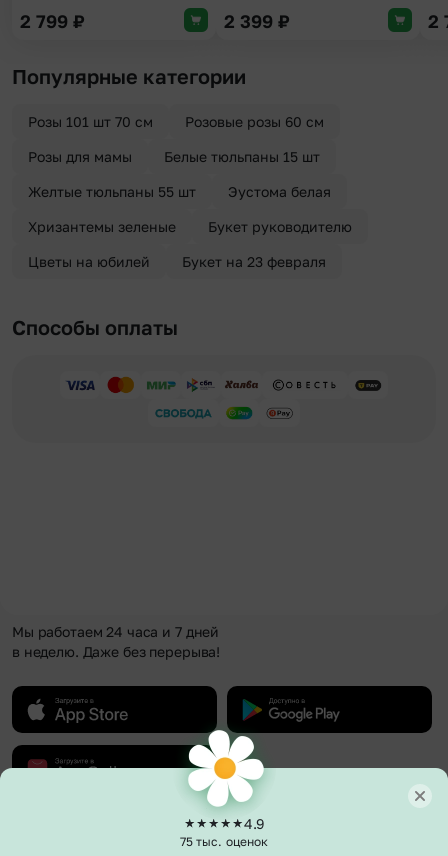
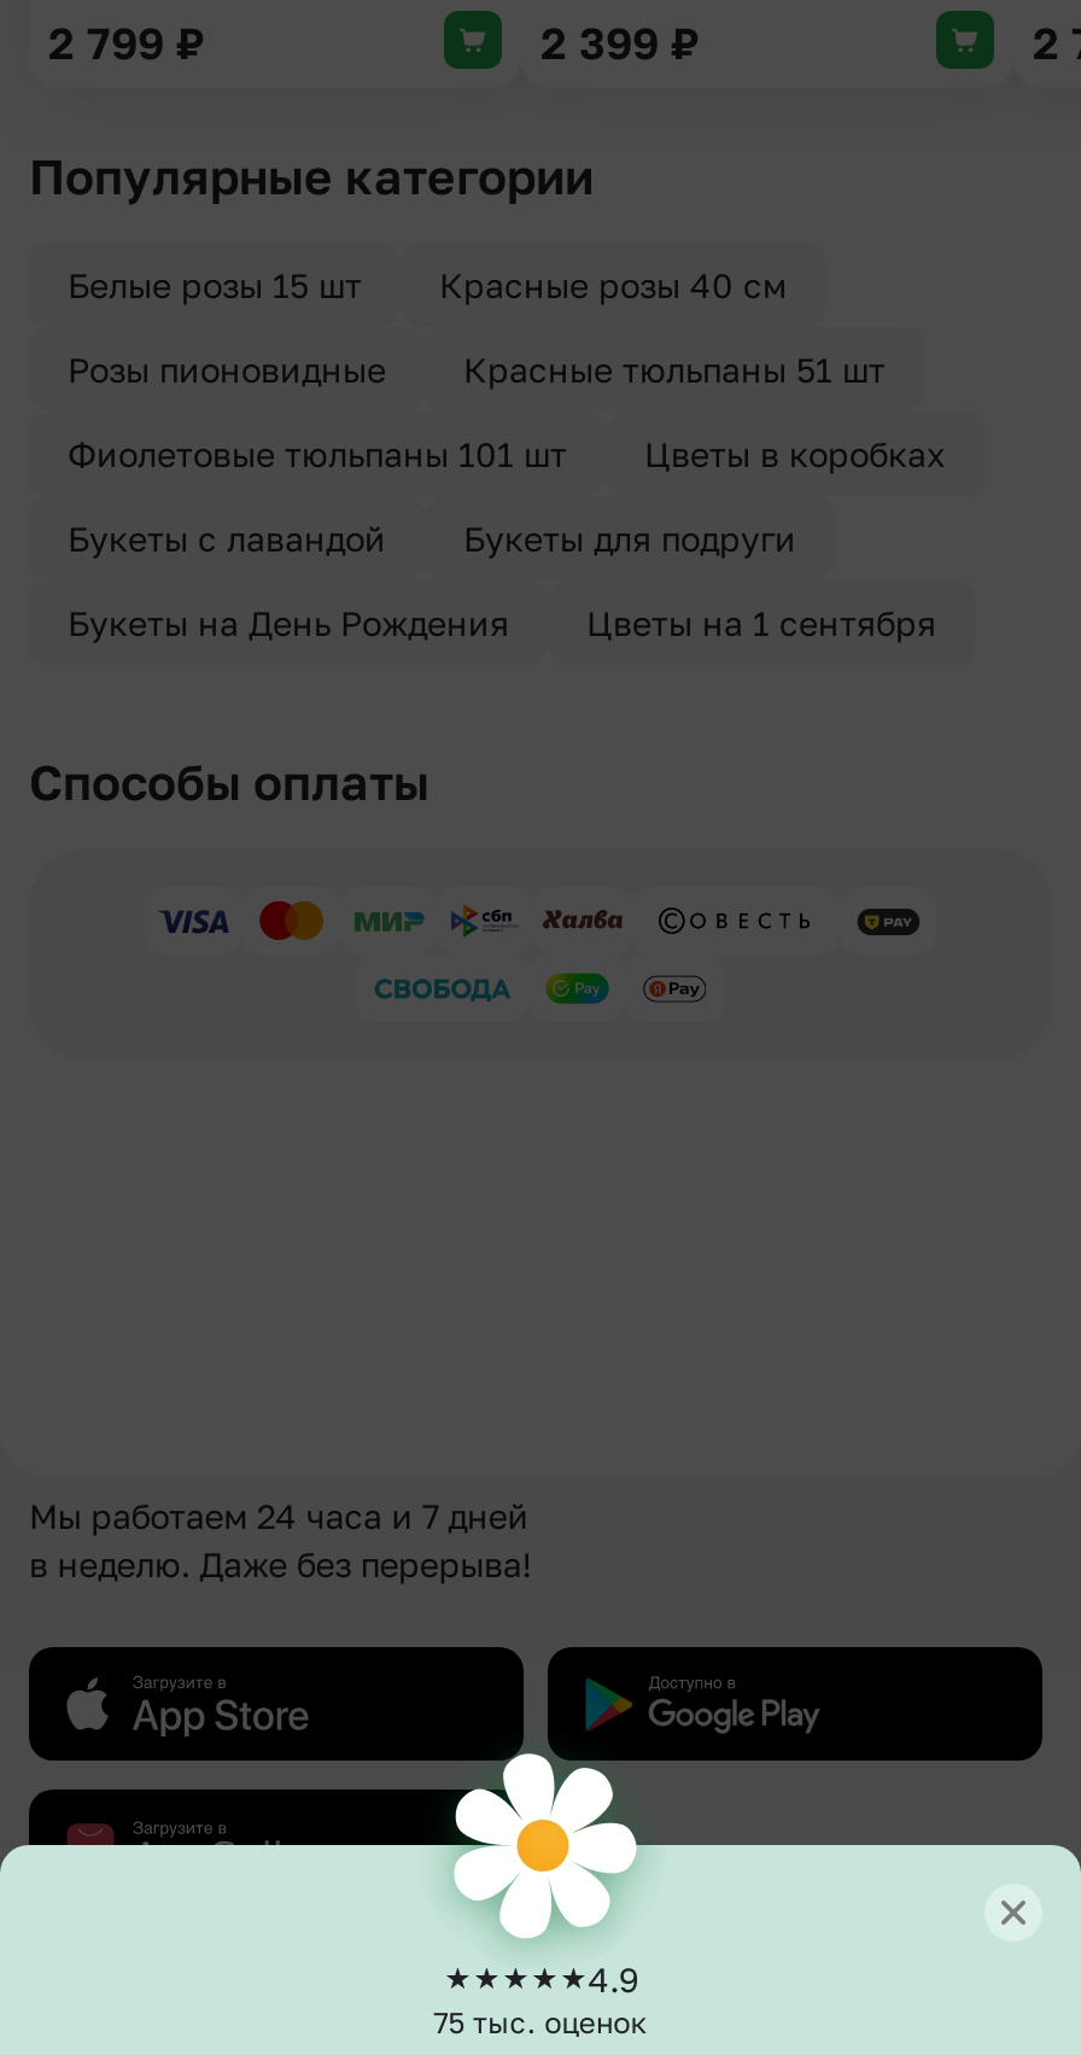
- Розы 101 шт 70 см
- Розовые розы 60 см
+ Белые розы 15 шт
+ Красные розы 40 см

- Розы для мамы
- Белые тюльпаны 15 шт
+ Розы пионовидные
+ Красные тюльпаны 51 шт

- Желтые тюльпаны 55 шт
- Эустома белая
+ Фиолетовые тюльпаны 101 шт
+ Цветы в коробках

- Хризантемы зеленые
- Букет руководителю
+ Букеты с лавандой
+ Букеты для подруги

- Цветы на юбилей
- Букет на 23 февраля
+ Букеты на День Рождения
+ Цветы на 1 сентября
